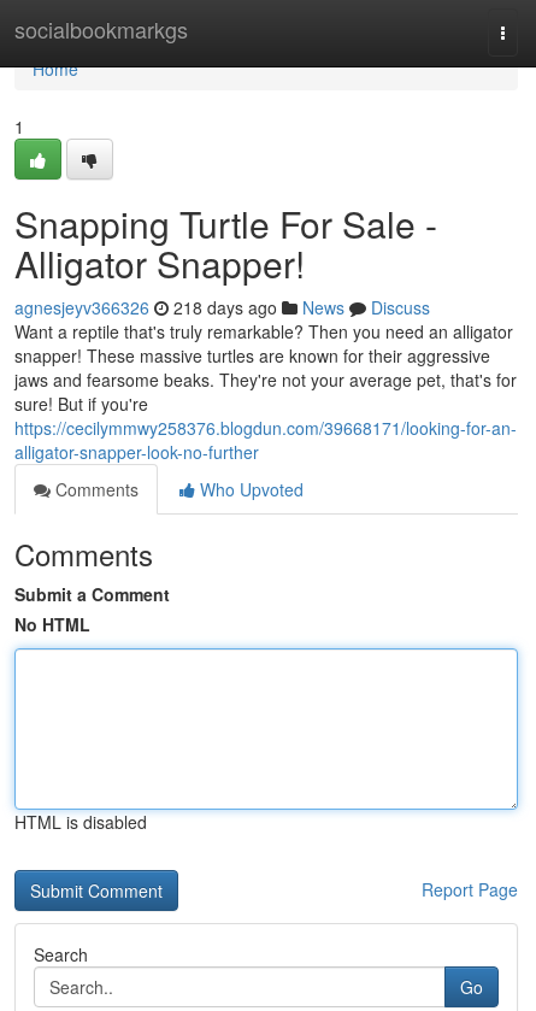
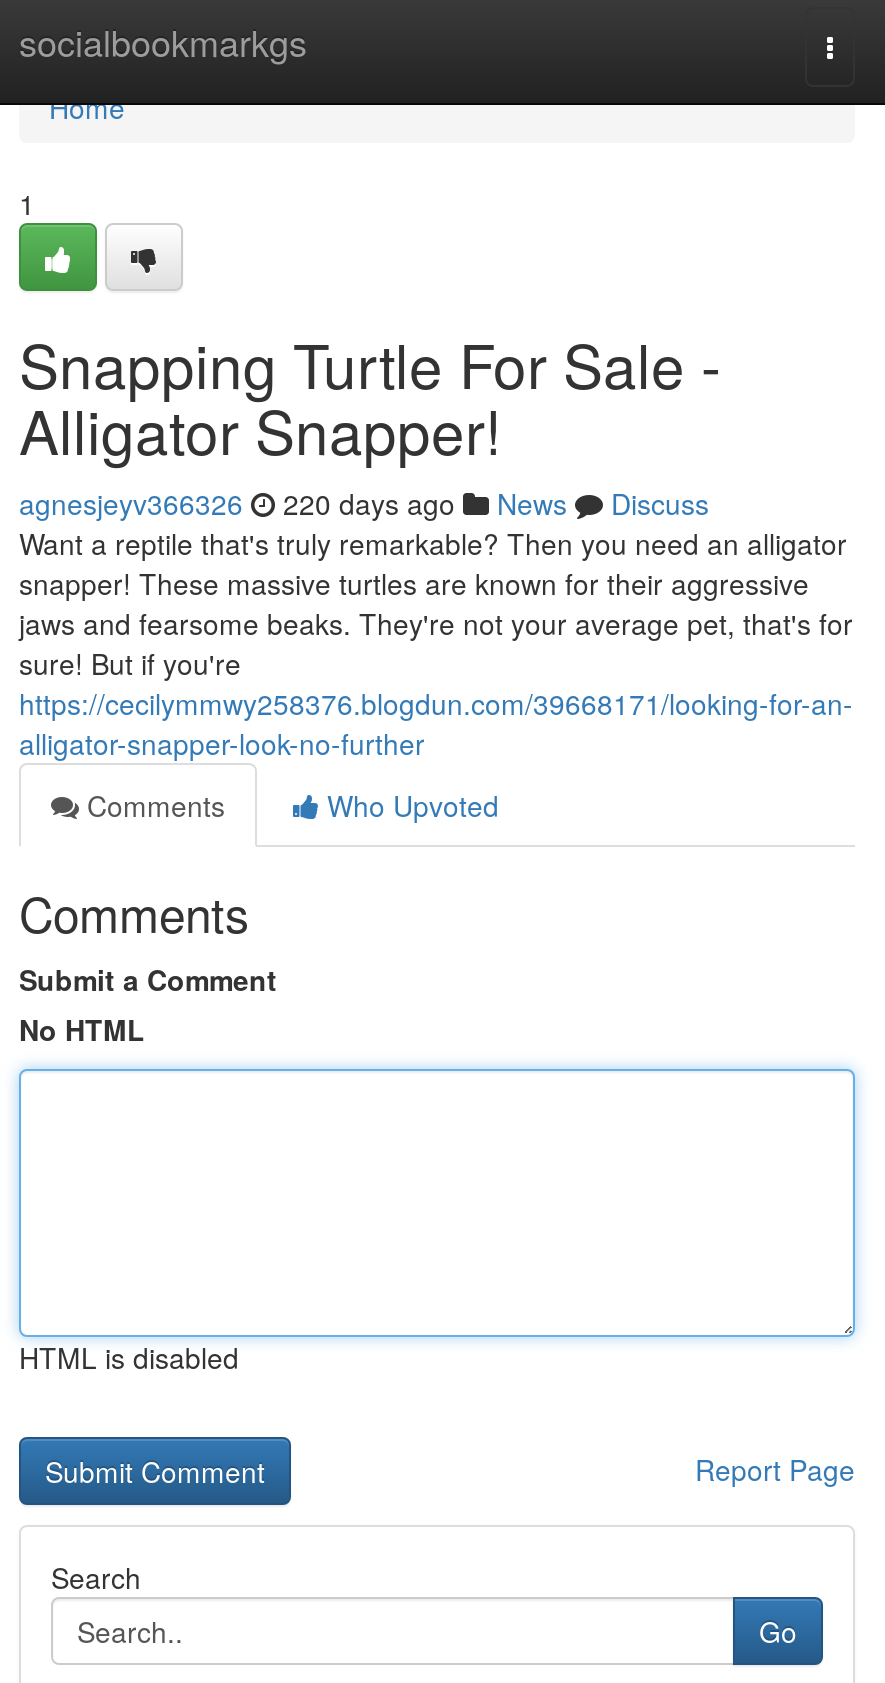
- agnesjeyv366326 218 days ago News Discuss
+ agnesjeyv366326 220 days ago News Discuss
